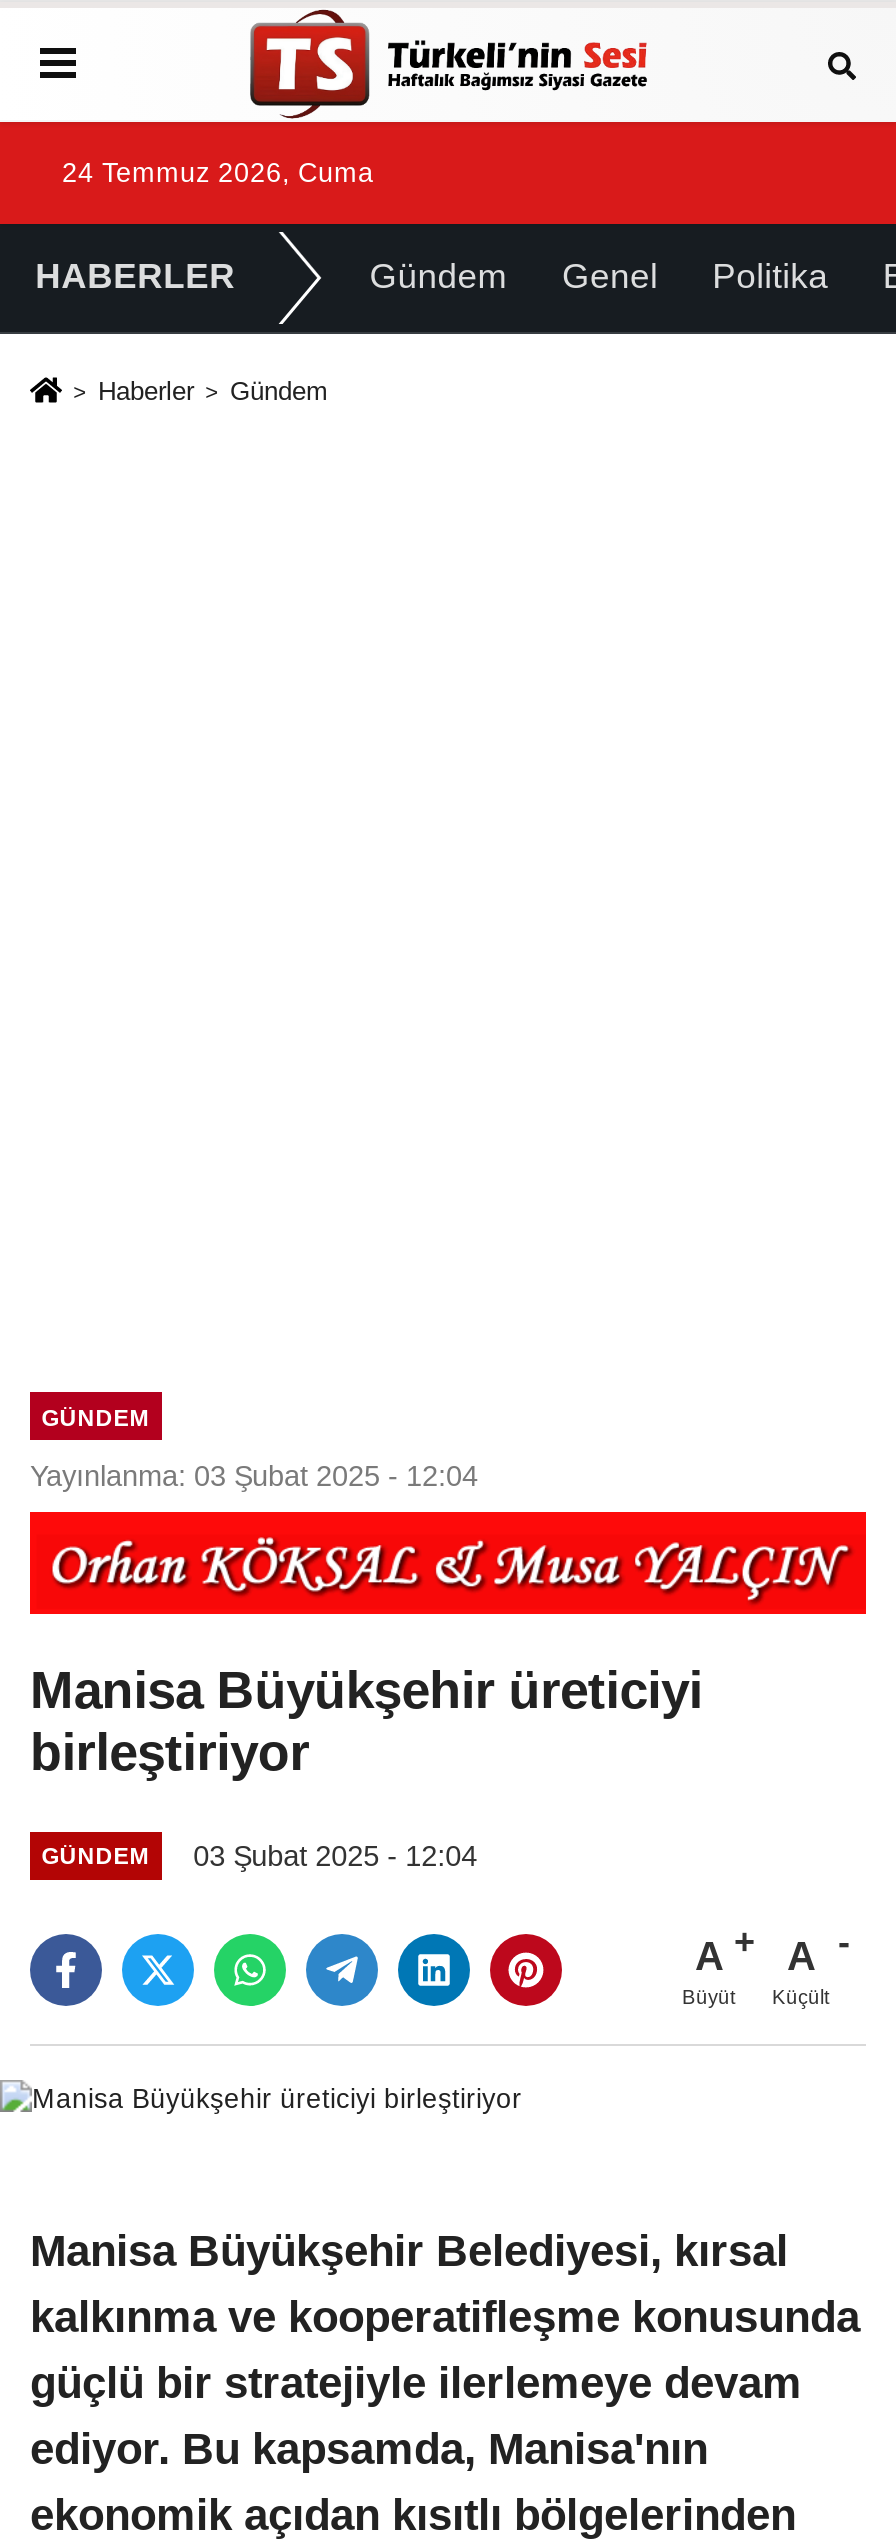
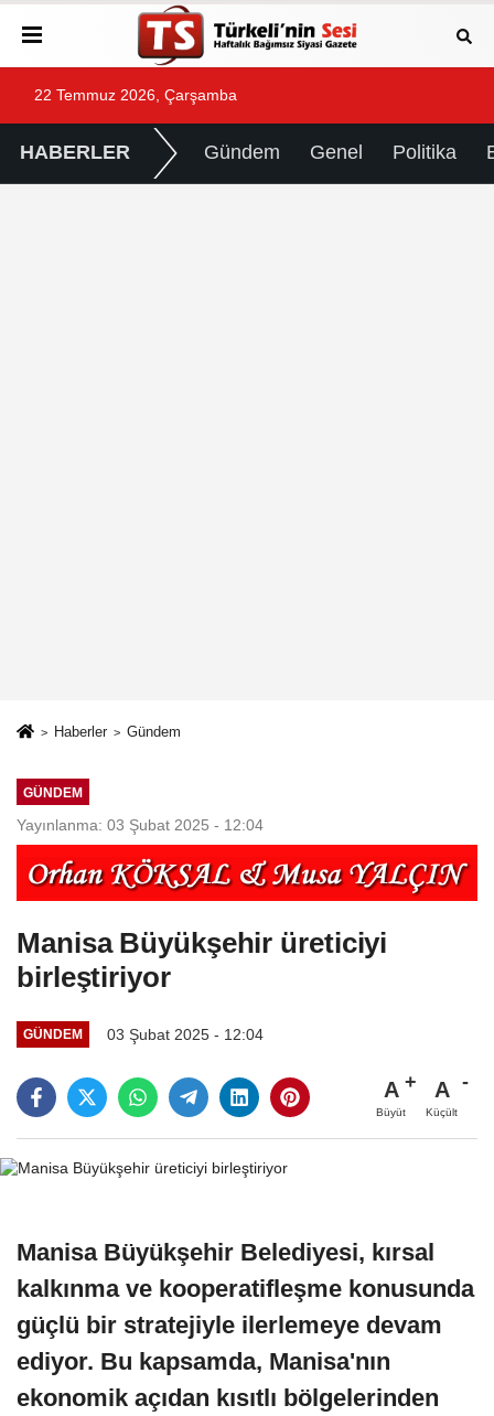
- 24 Temmuz 2026, Cuma
+ 22 Temmuz 2026, Çarşamba

moved down: Haberler | Gündem
